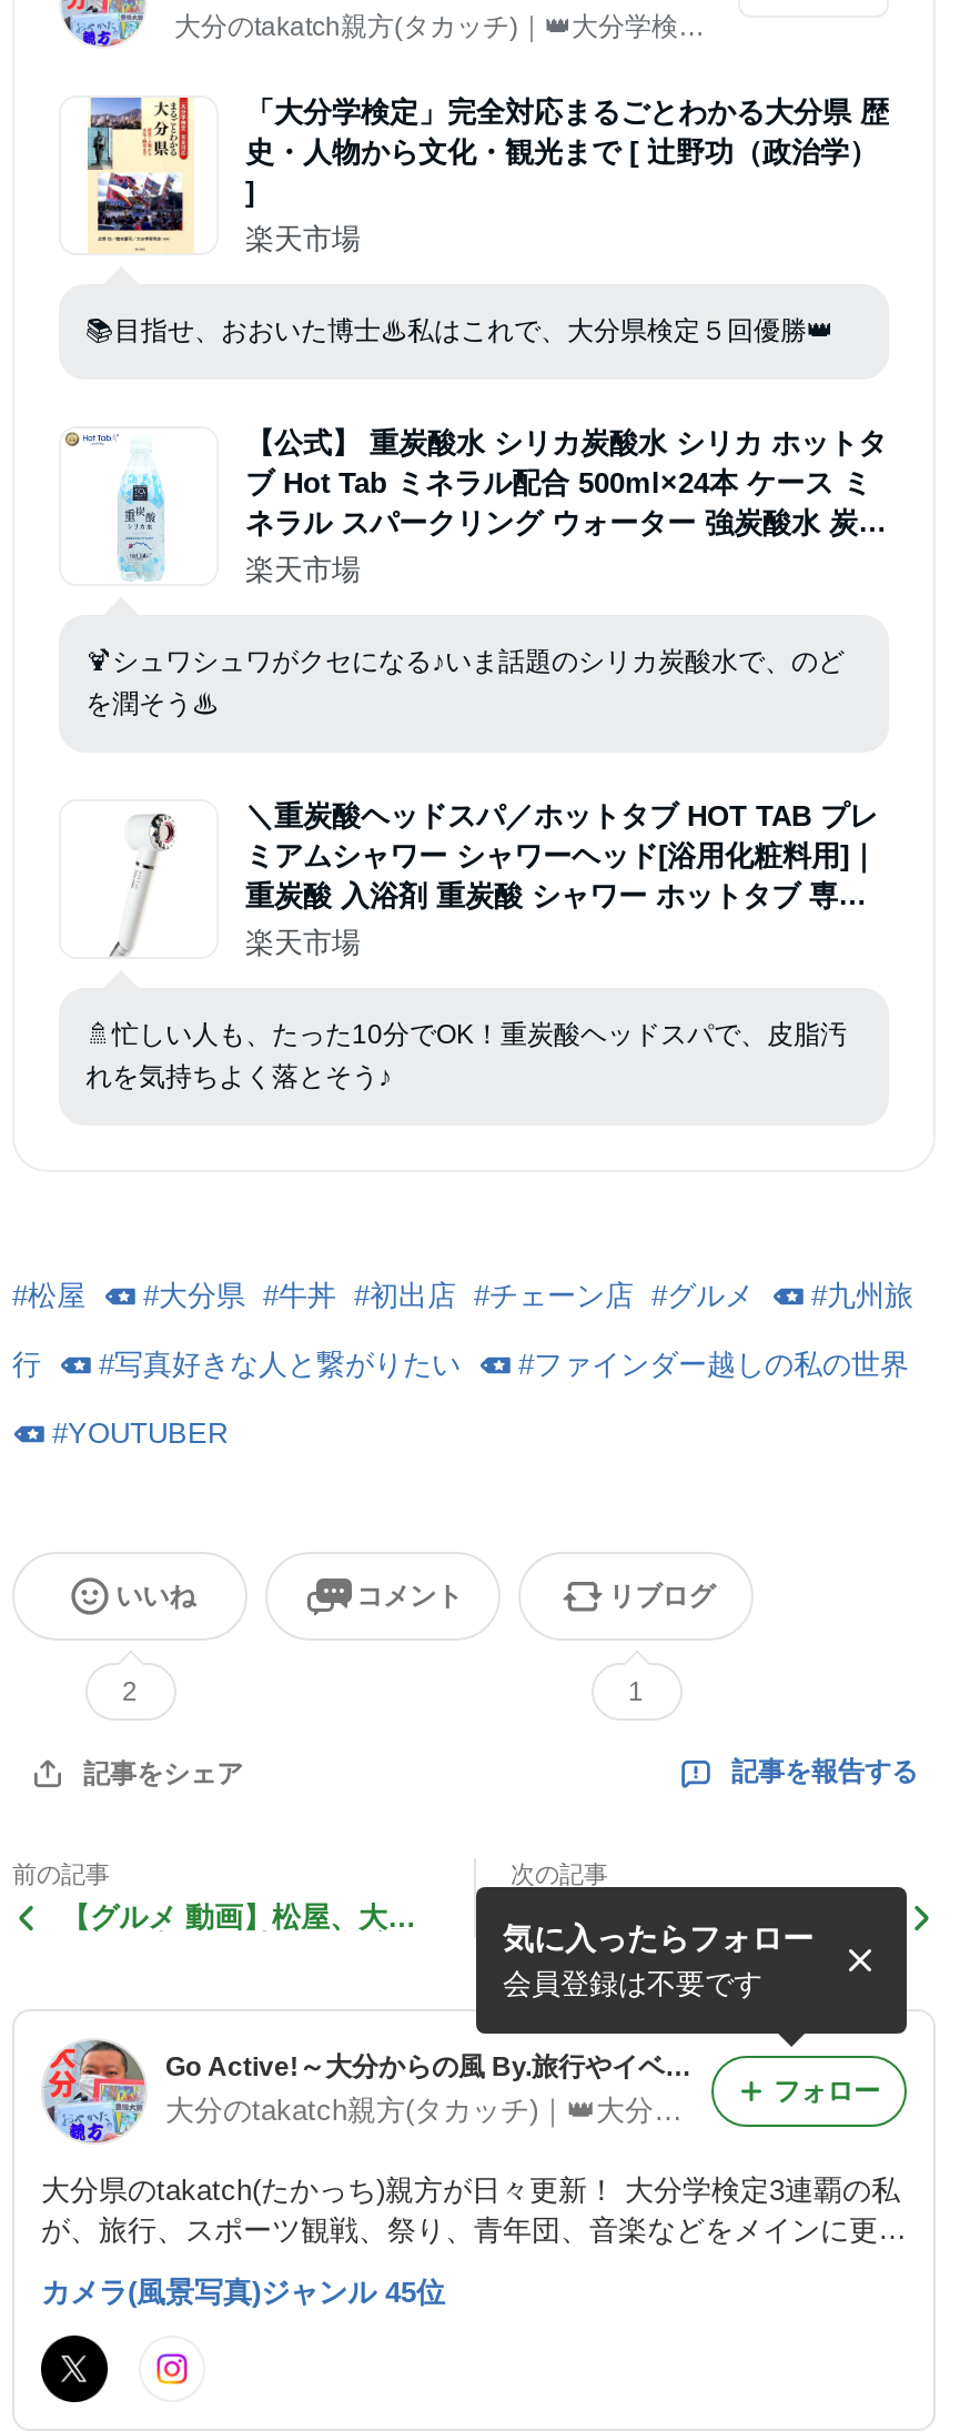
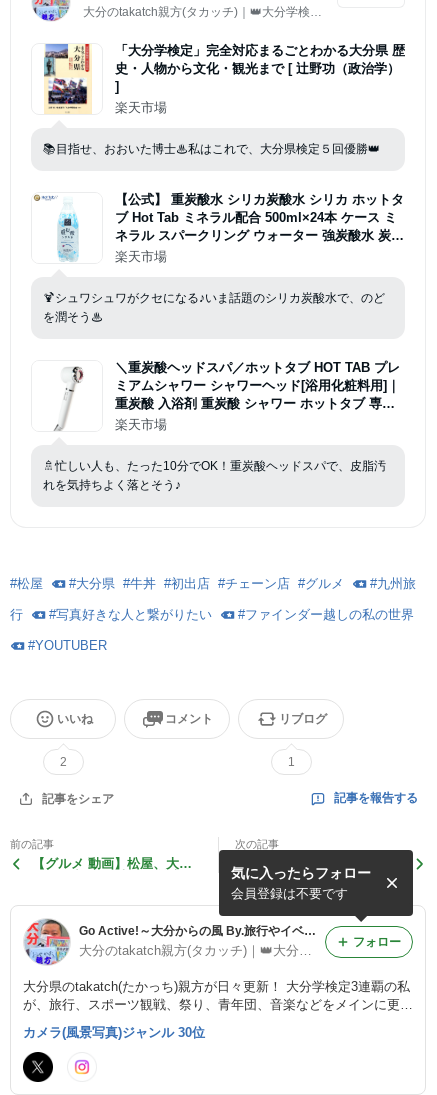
- カメラ(風景写真)ジャンル 45位
+ カメラ(風景写真)ジャンル 30位
